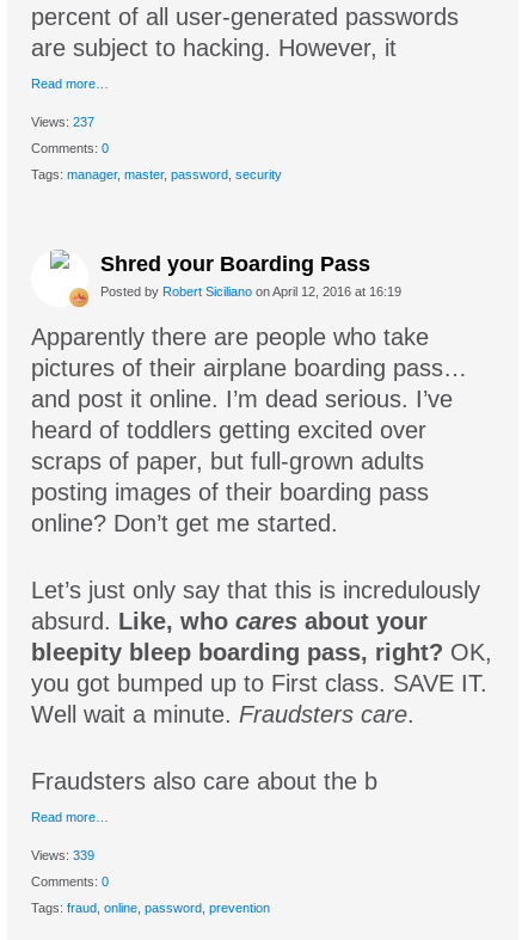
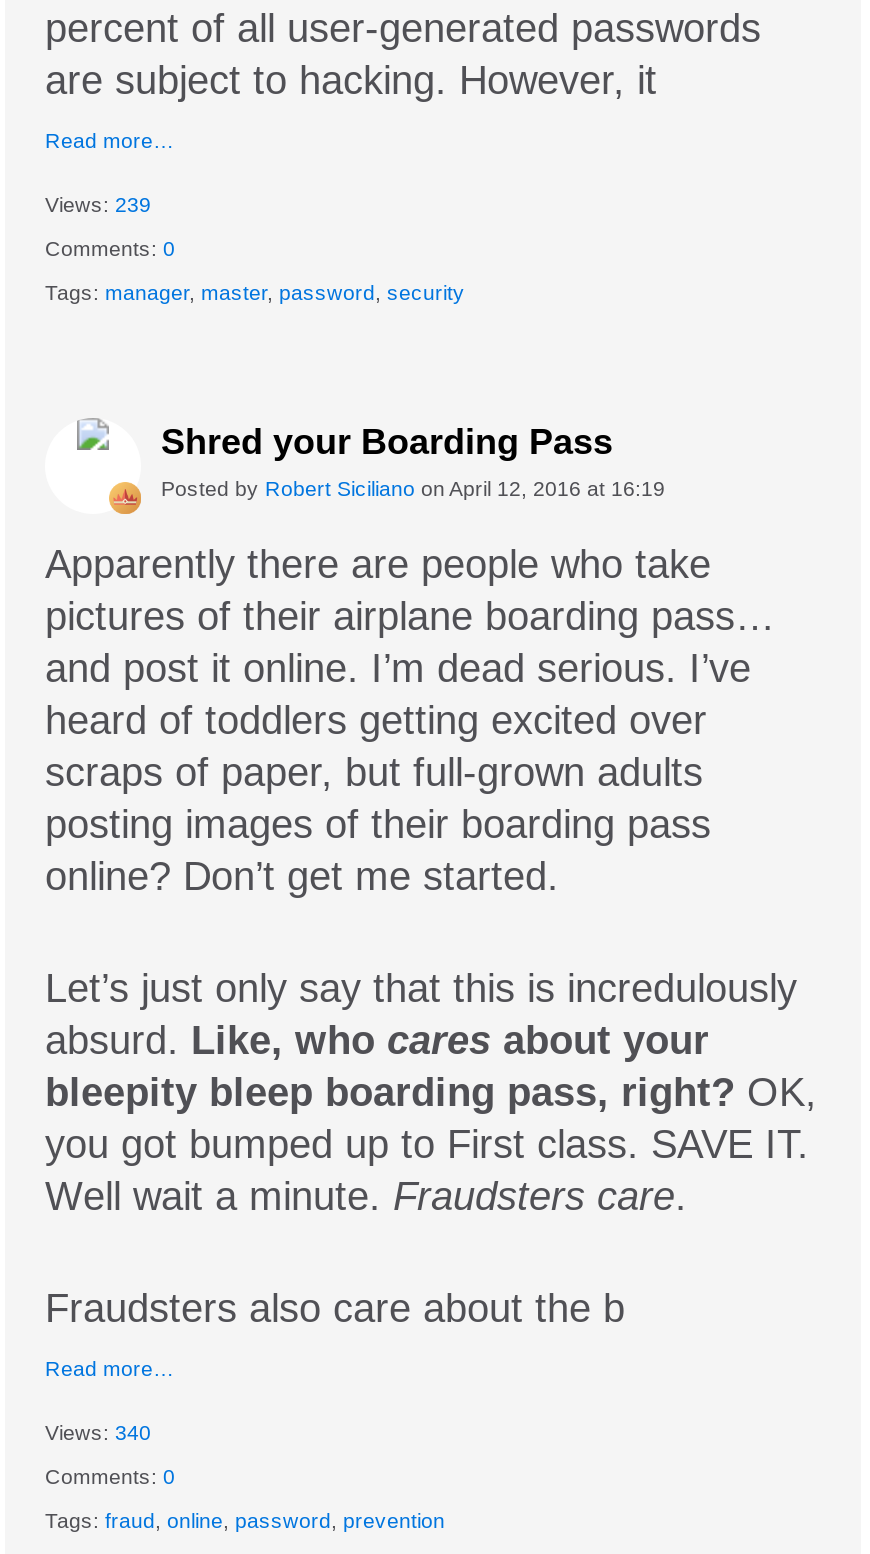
- Views: 237
+ Views: 239

- Views: 339
+ Views: 340
